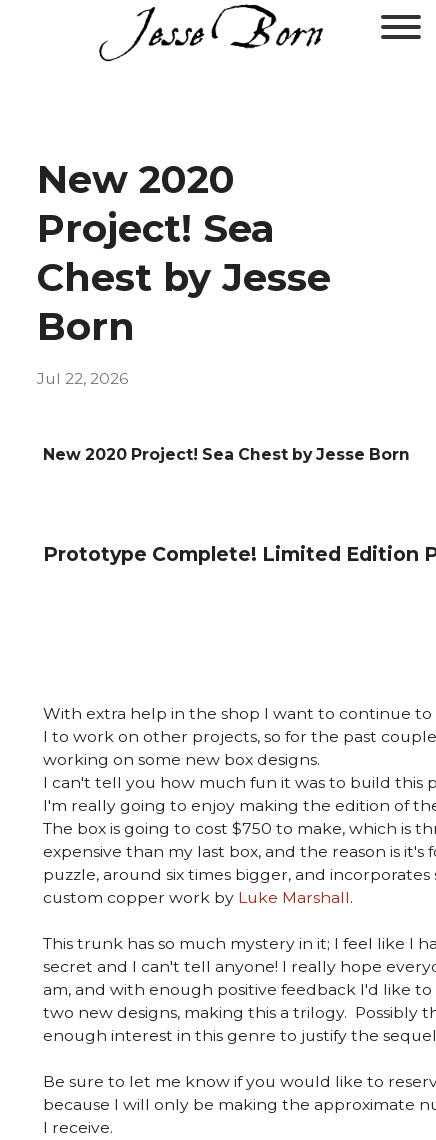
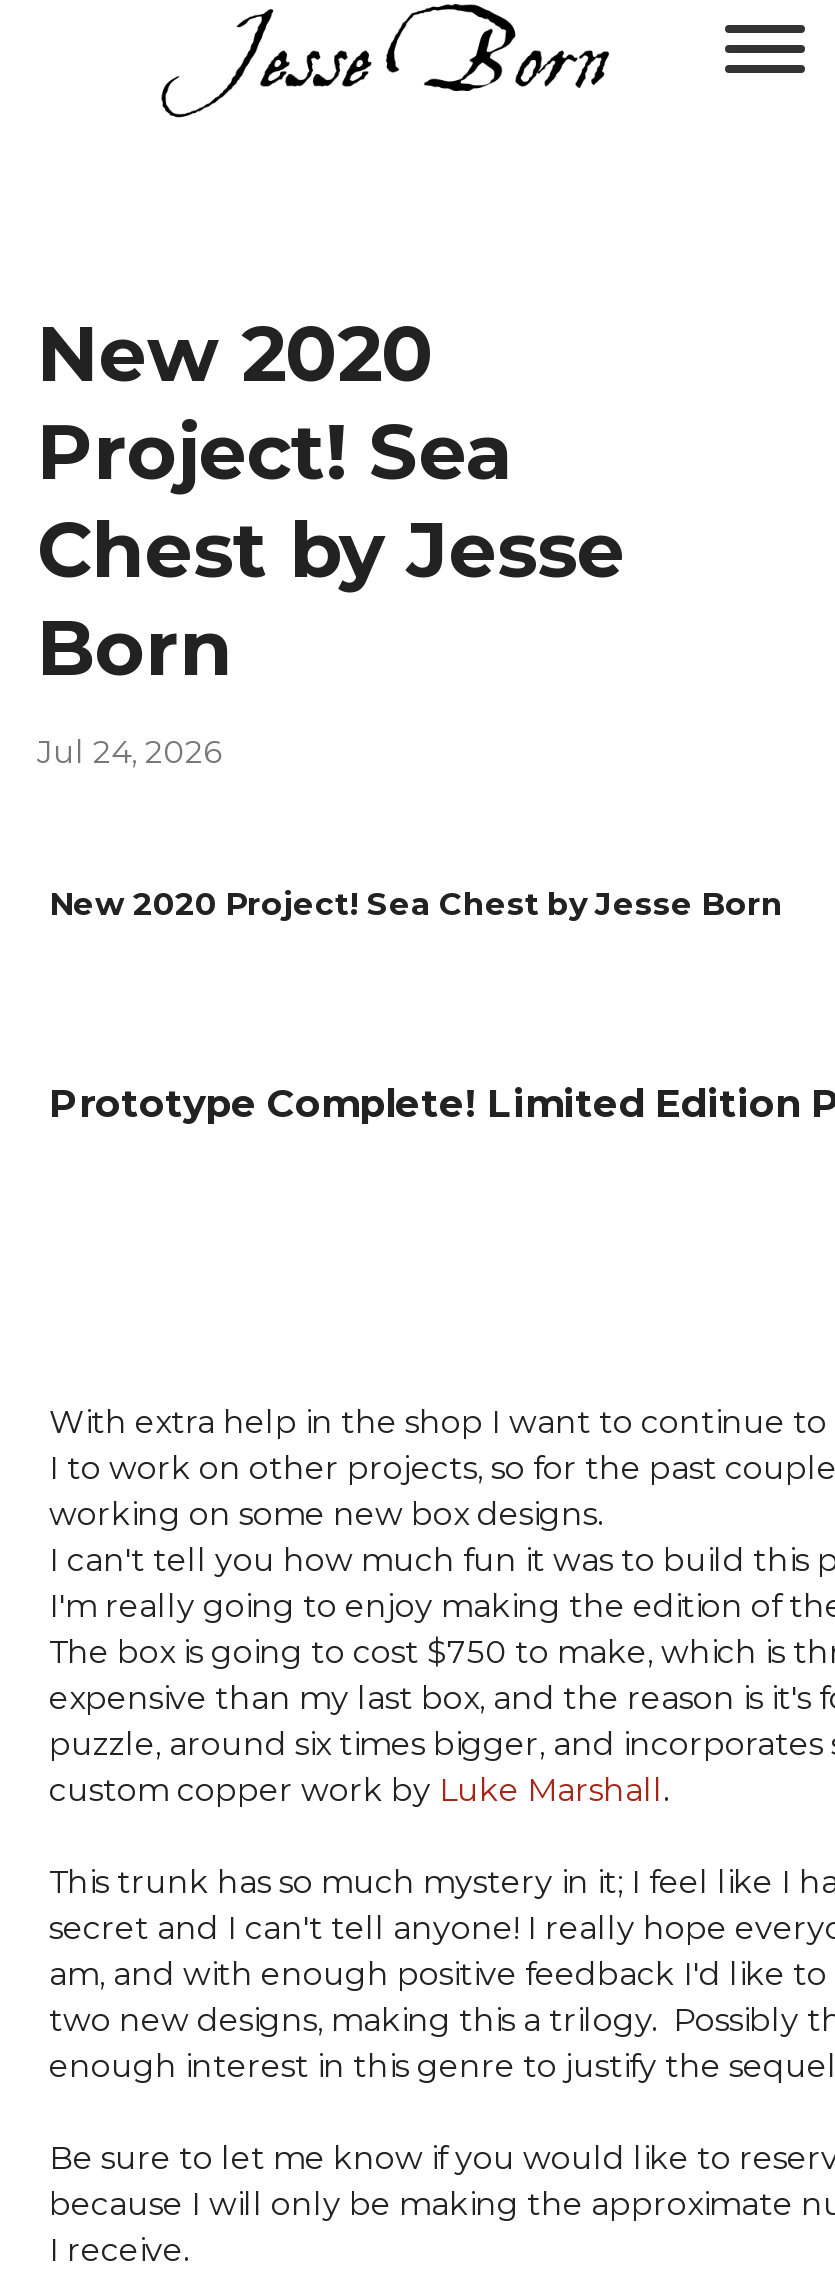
- Jul 22, 2026
+ Jul 24, 2026
